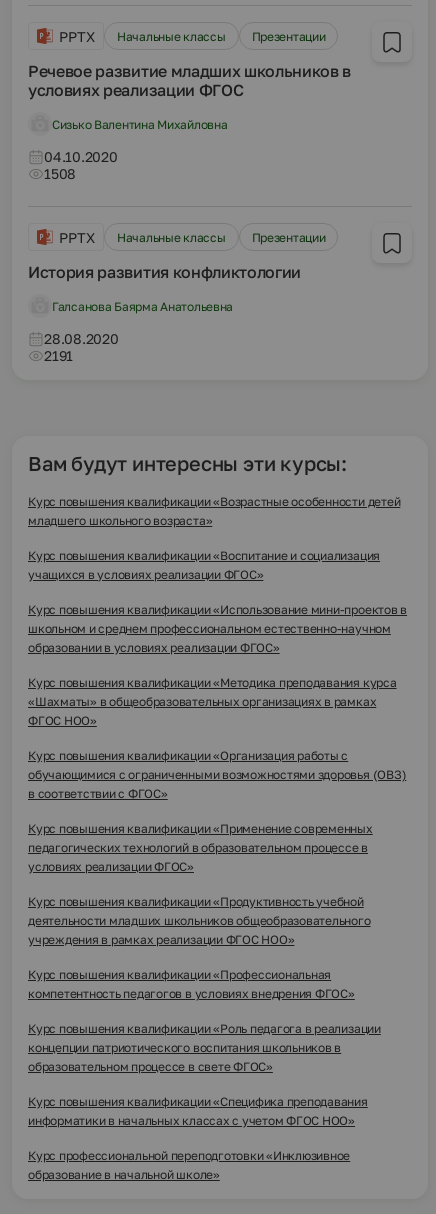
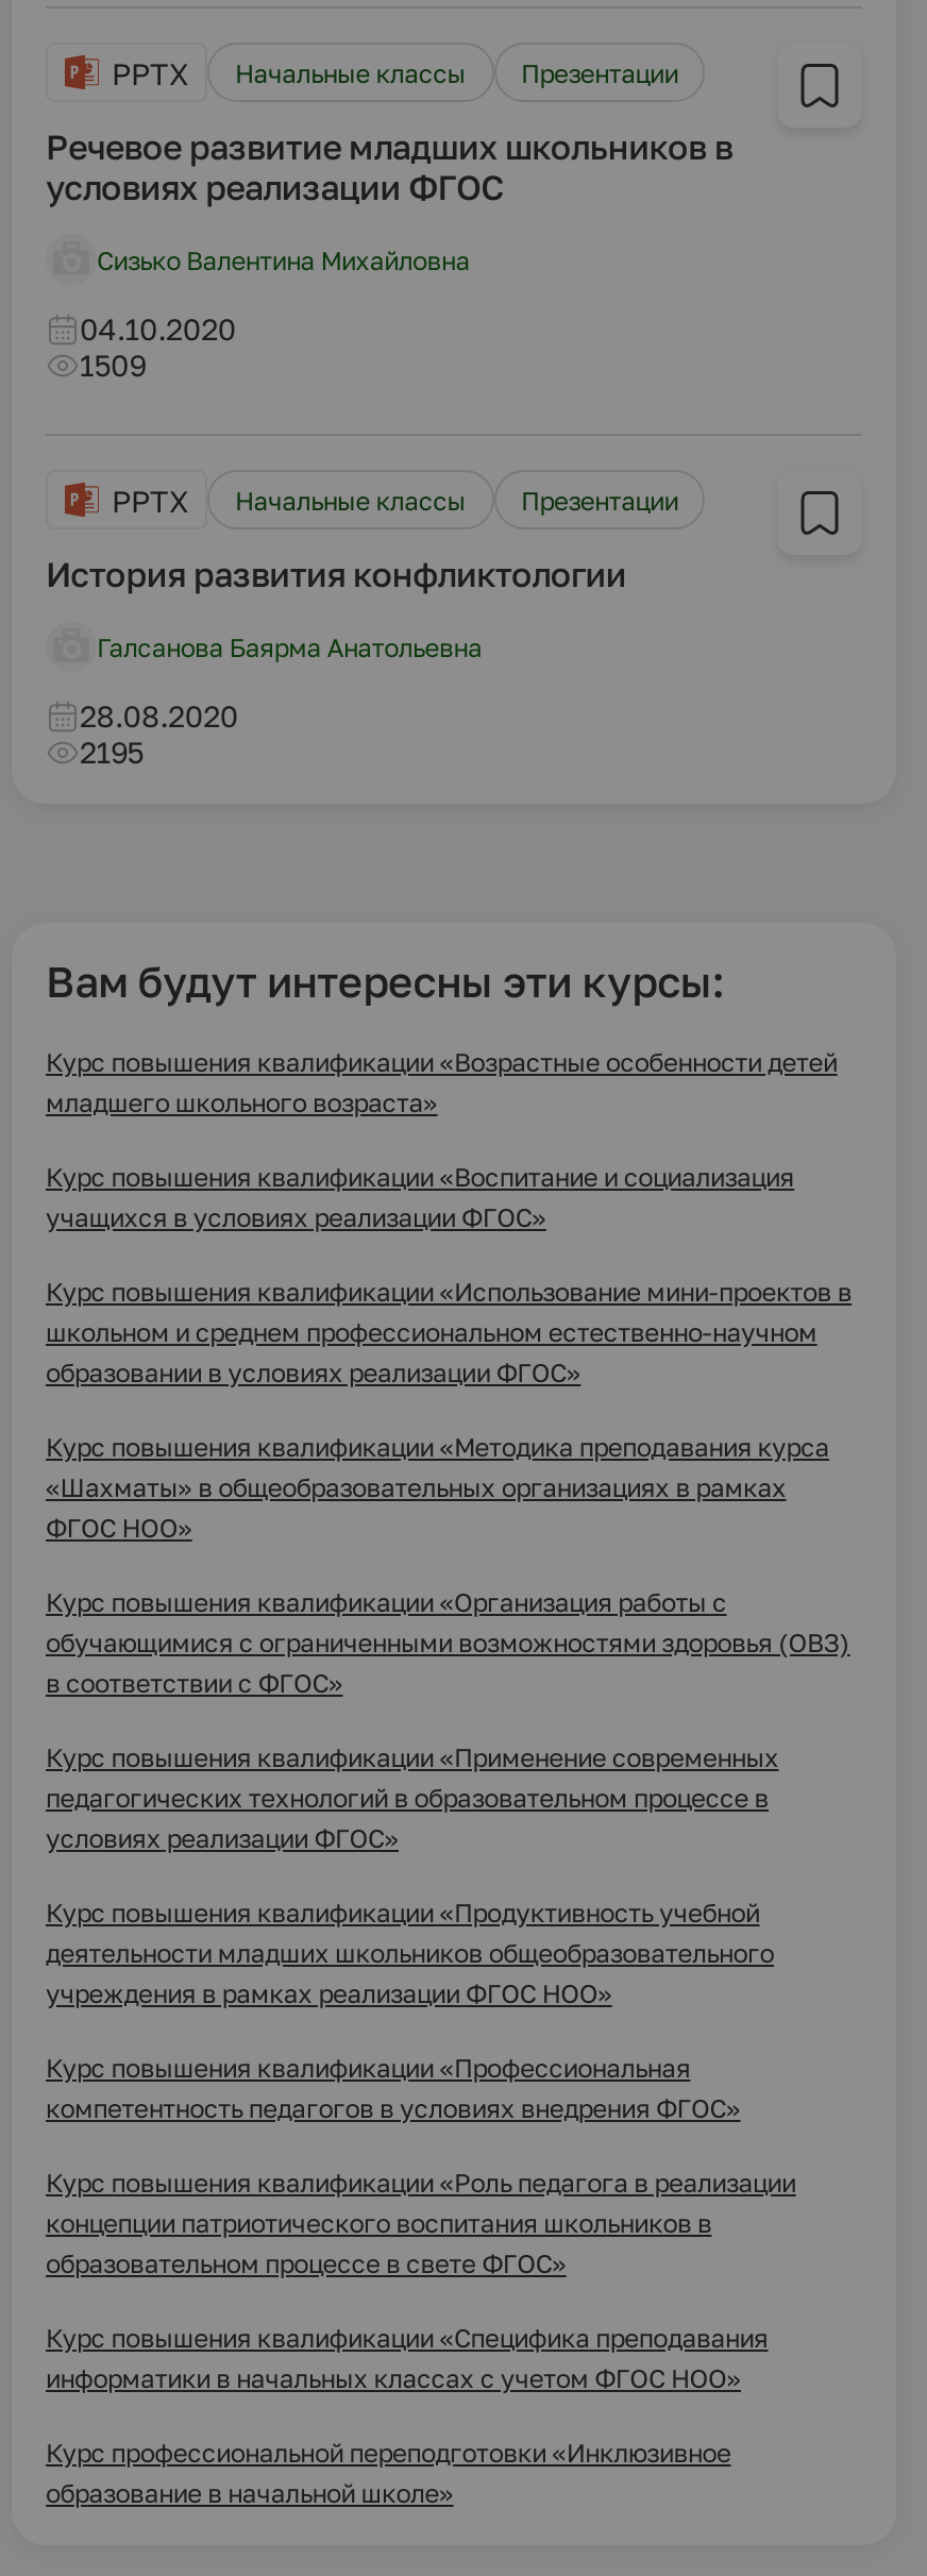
- 1508
+ 1509

- 2191
+ 2195
